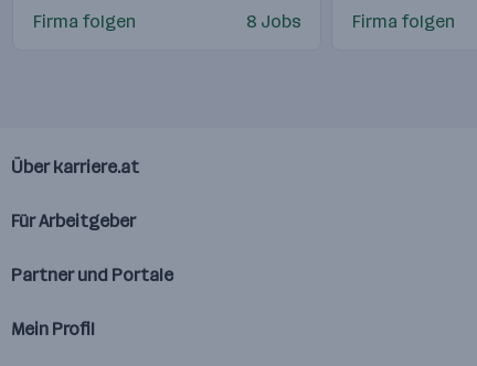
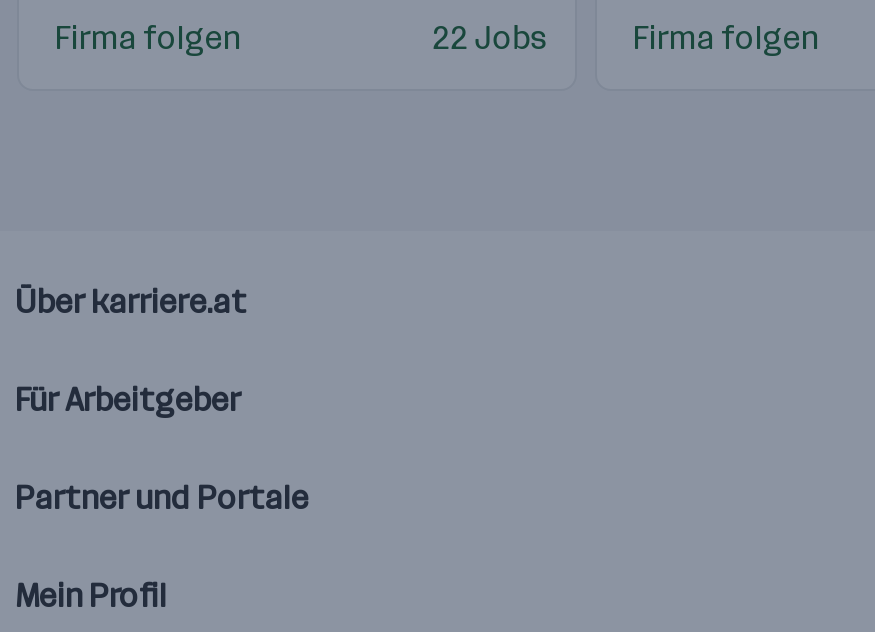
- 8 Jobs
+ 22 Jobs
